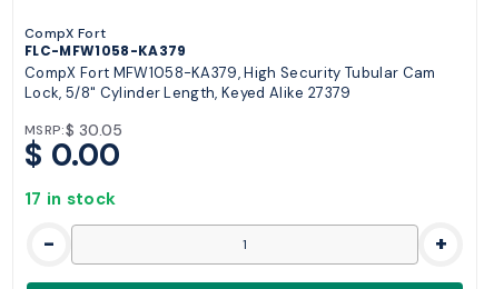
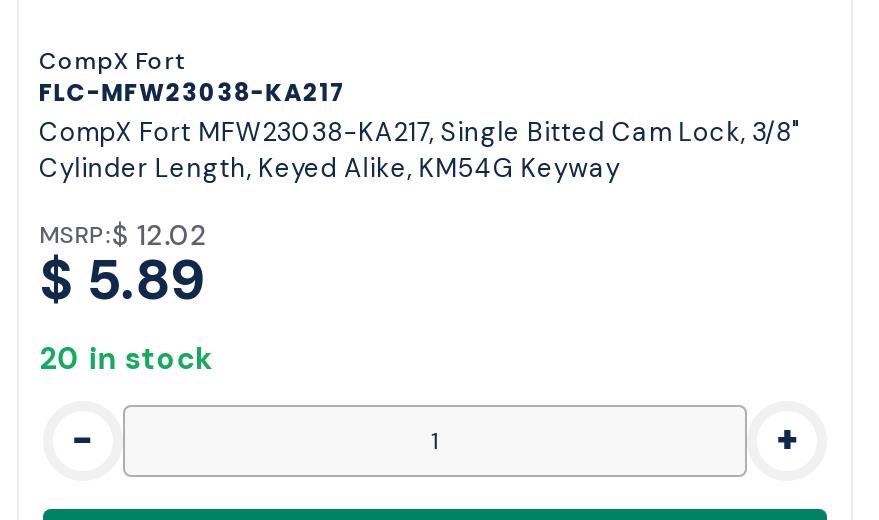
- FLC-MFW1058-KA379
- CompX Fort MFW1058-KA379, High Security Tubular Cam
- Lock, 5/8" Cylinder Length, Keyed Alike 27379
+ FLC-MFW23038-KA217
+ CompX Fort MFW23038-KA217, Single Bitted Cam Lock, 3/8"
+ Cylinder Length, Keyed Alike, KM54G Keyway

- MSRP:$ 30.05
- $ 0.00
- 17 in stock
+ MSRP:$ 12.02
+ $ 5.89
+ 20 in stock
